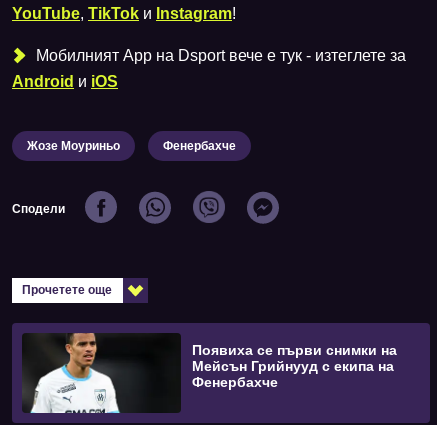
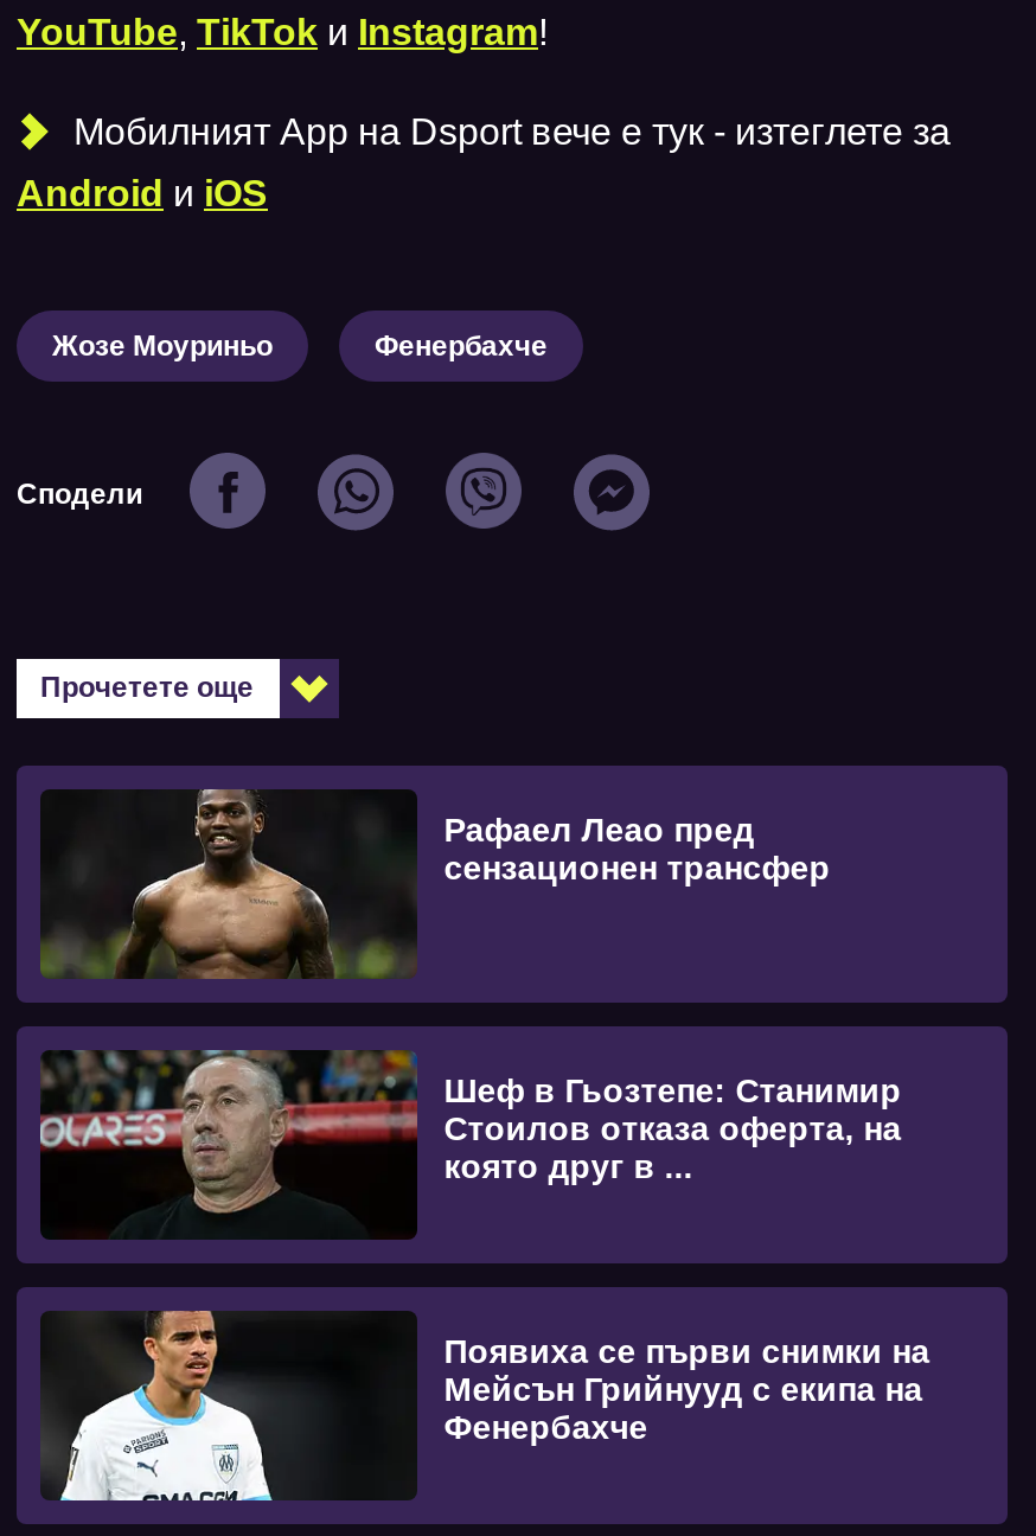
+ [image]
+ Шеф в Гьозтепе: Станимир
+ Стоилов отказа оферта, на
+ която друг в ...

+ [image]
+ Рафаел Леао пред
+ сензационен трансфер
